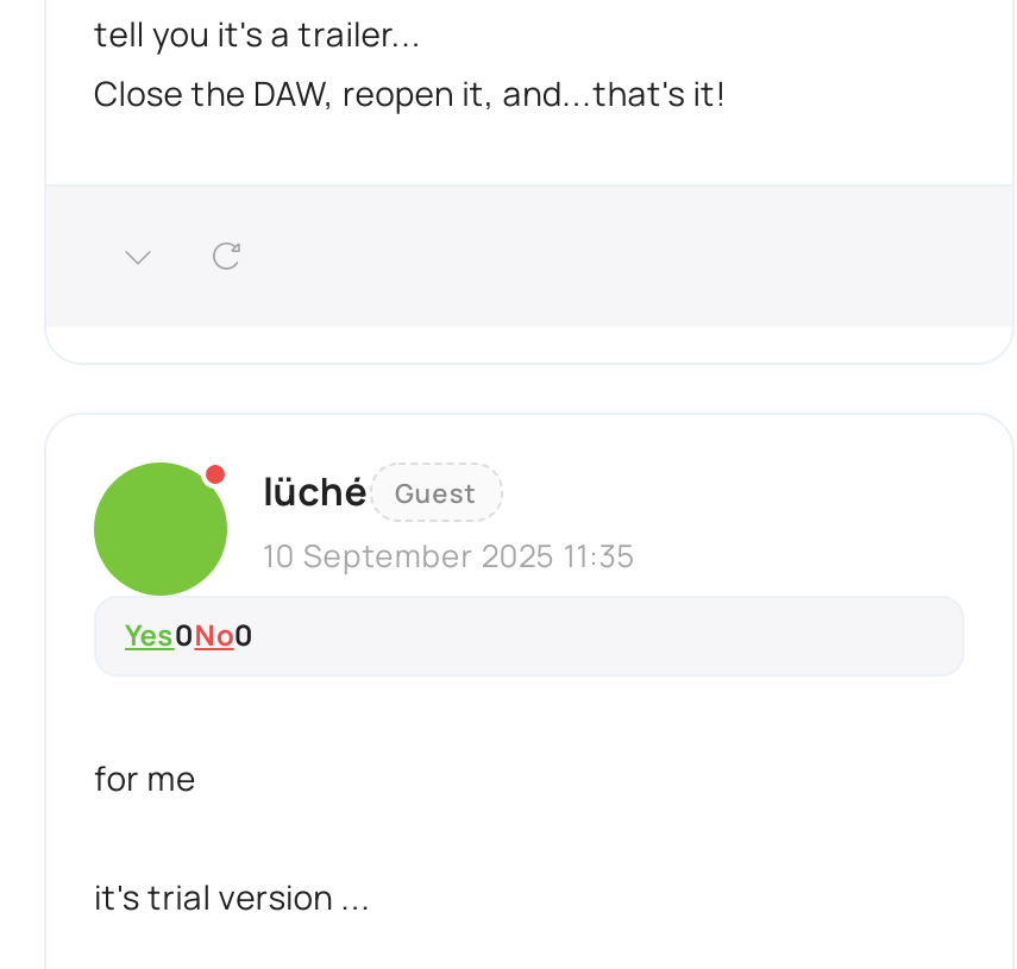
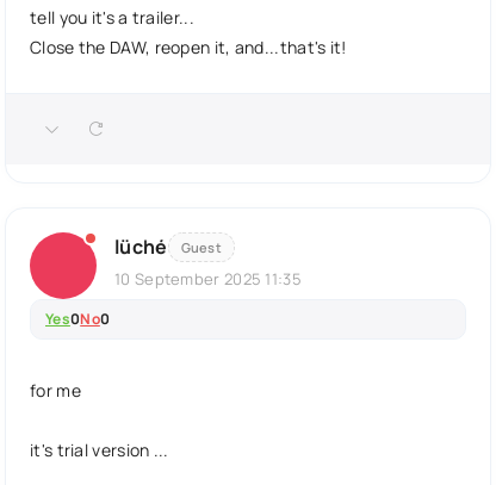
- [image]
+ [image]
